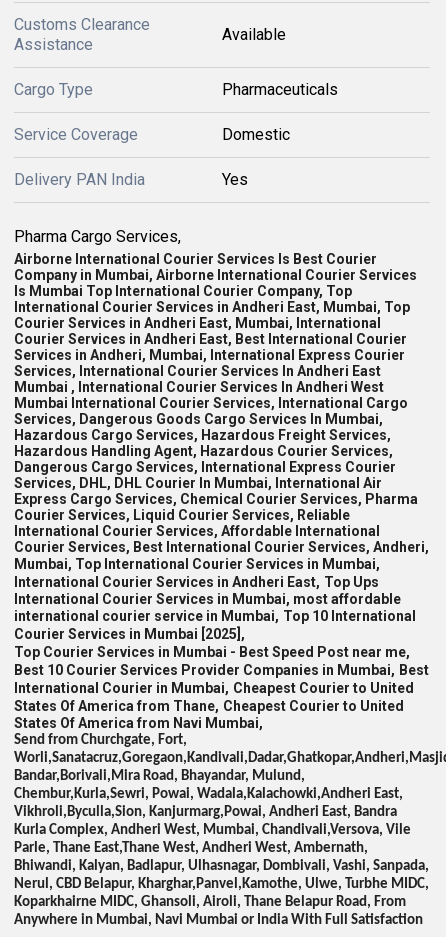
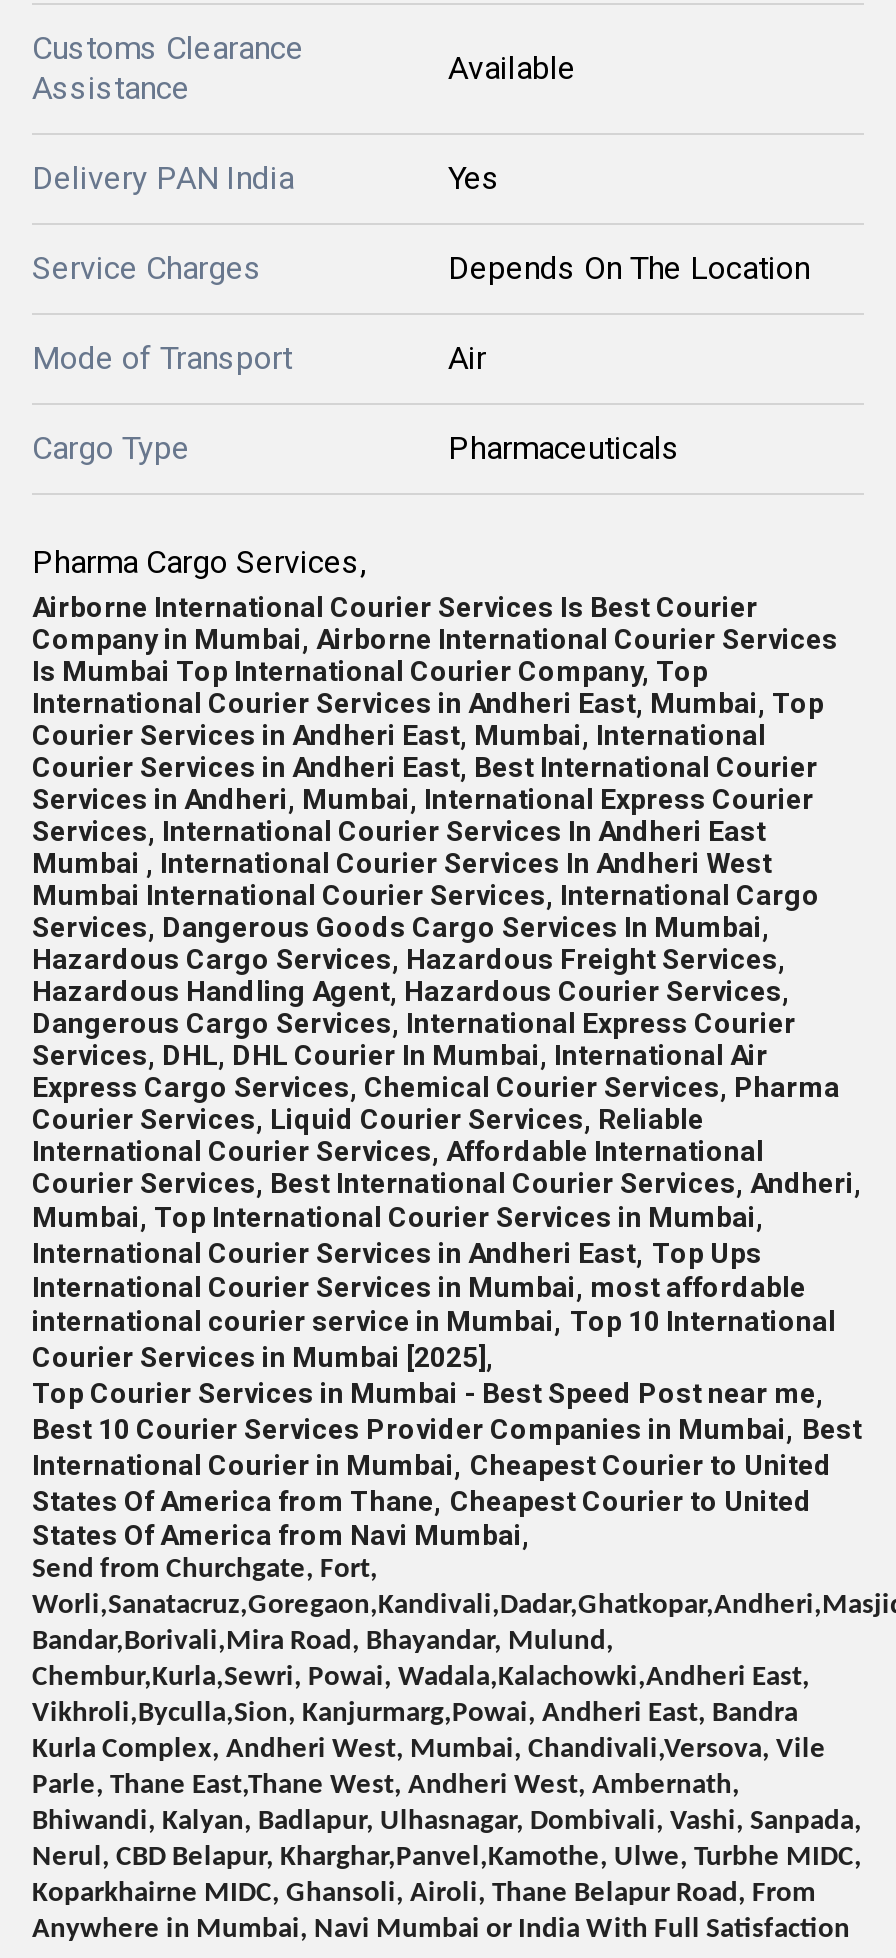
+ Service Charges
+ Depends On The Location
+ Mode of Transport
+ Air

moved down: Cargo Type | Pharmaceuticals

- Service Coverage
- Domestic

moved up: Delivery PAN India | Yes
